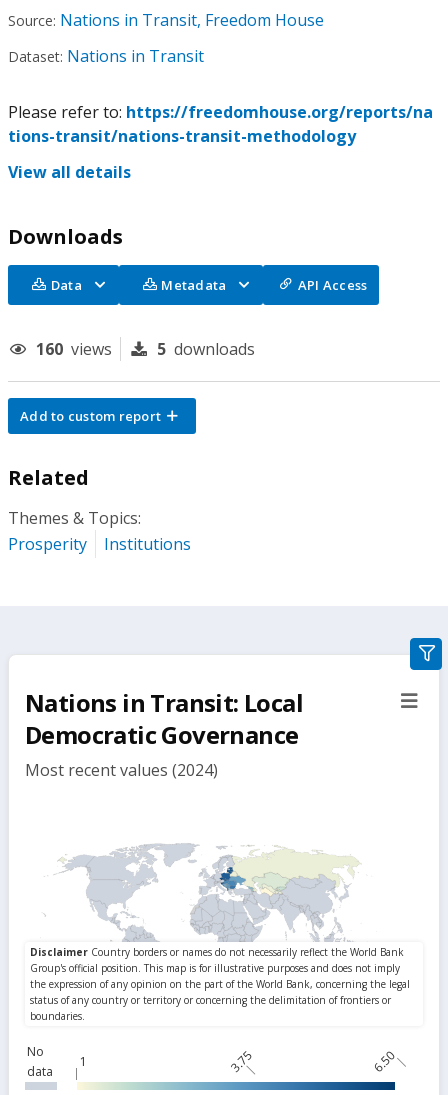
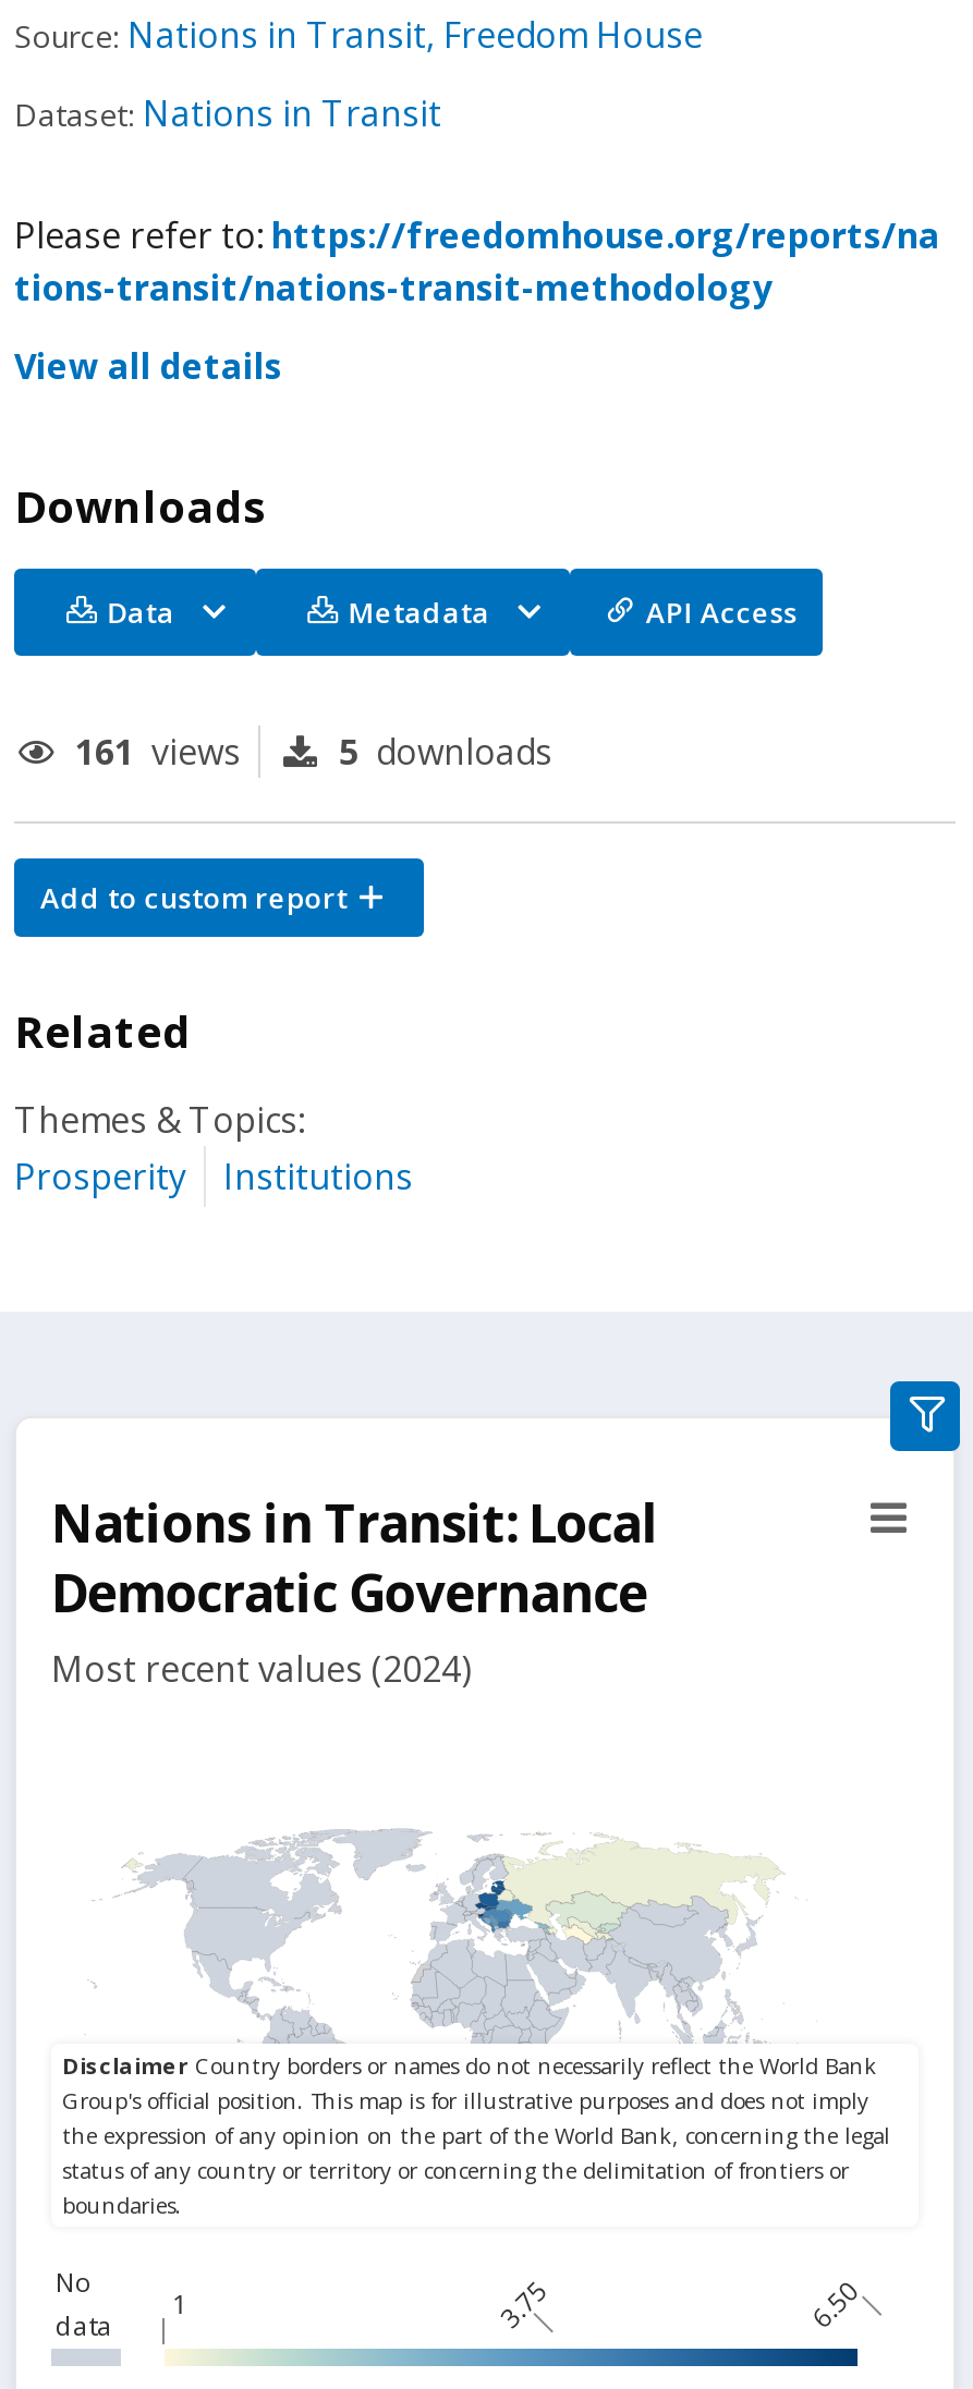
- 160 views
+ 161 views
